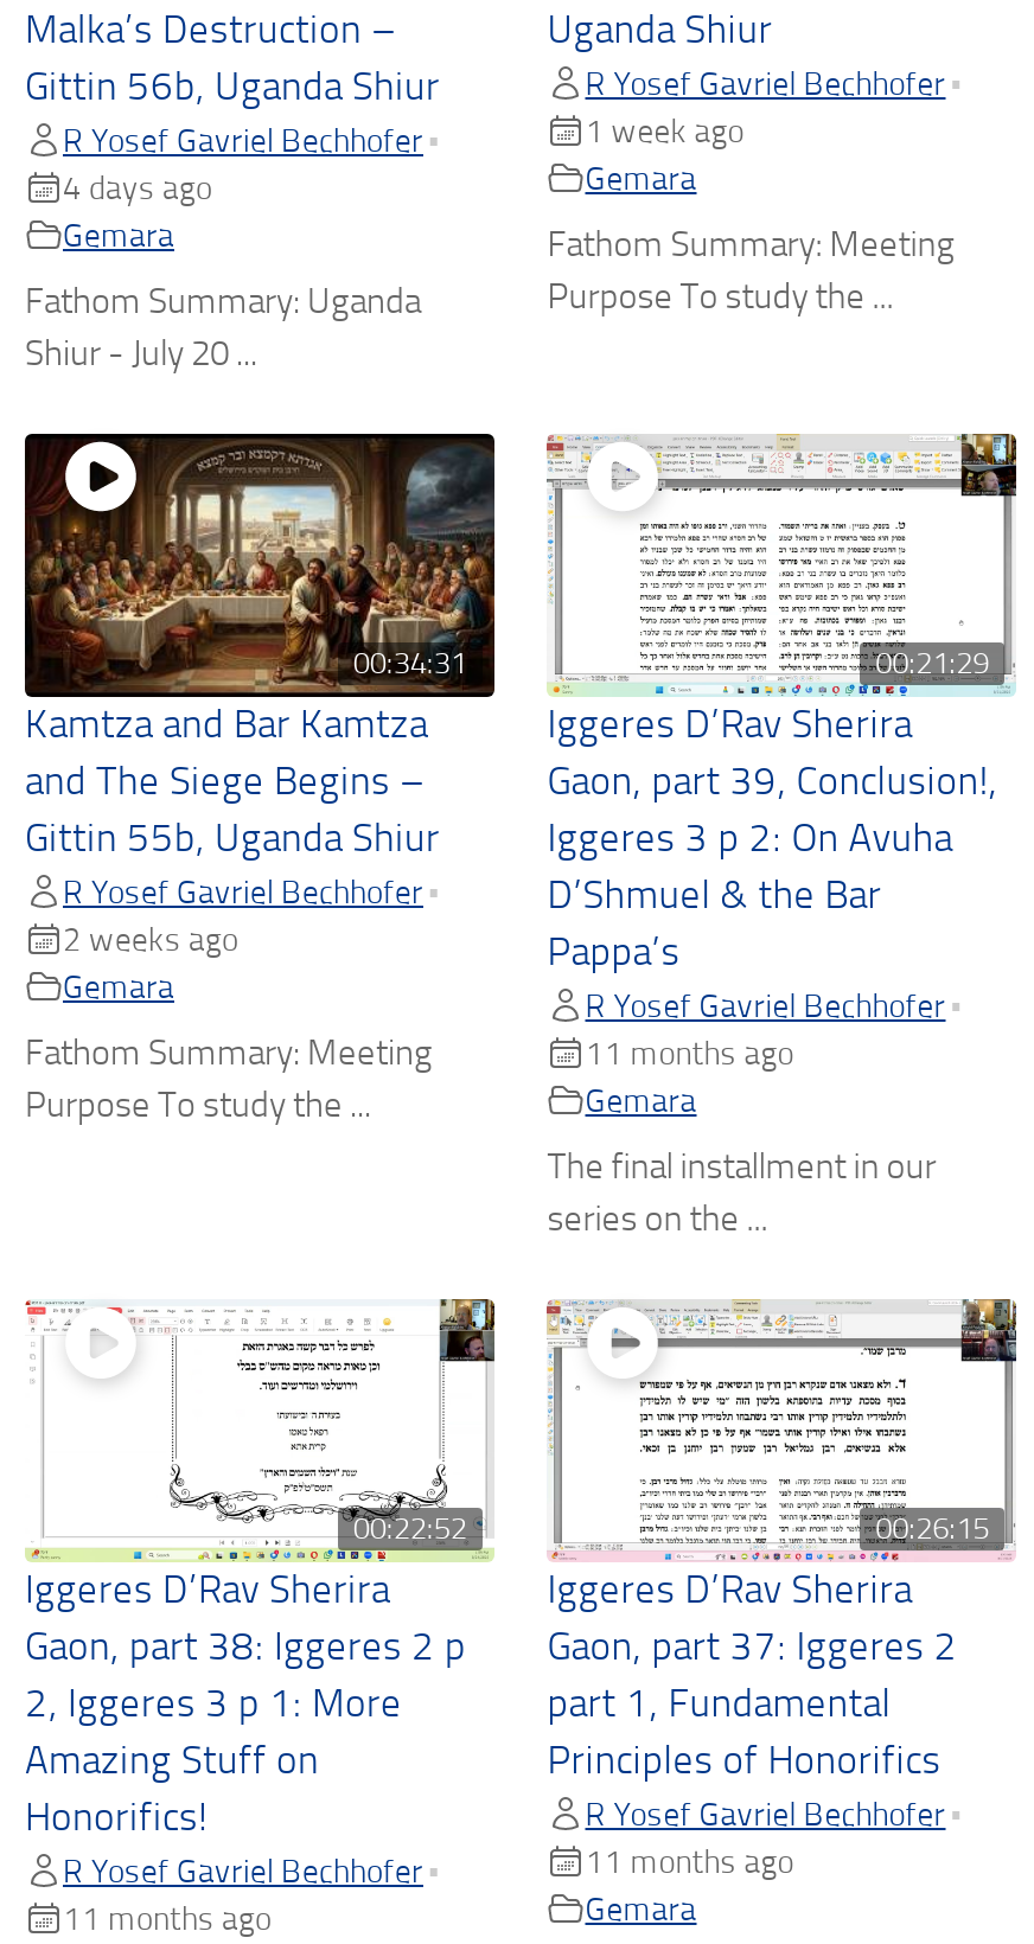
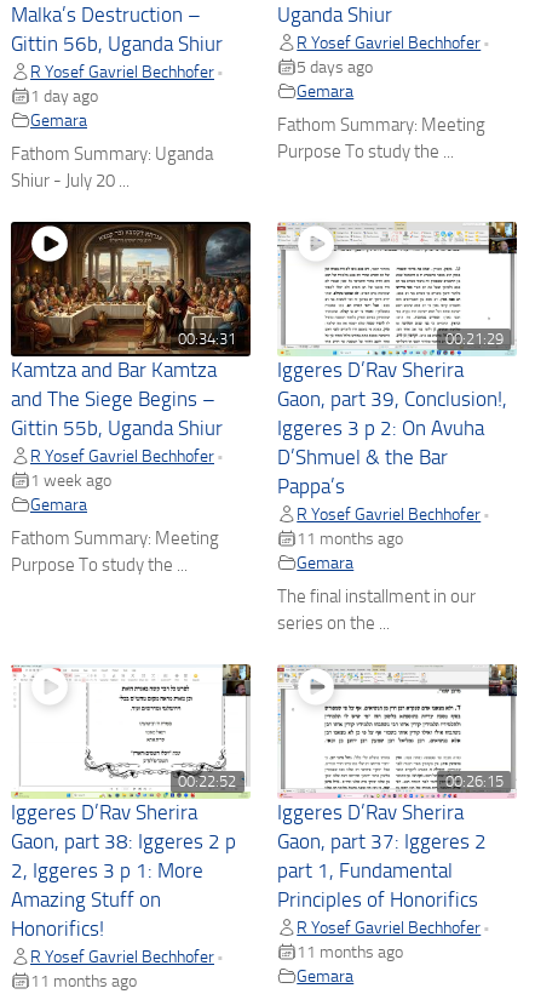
- 1 week ago
+ 5 days ago

- 4 days ago
+ 1 day ago

- 2 weeks ago
+ 1 week ago
